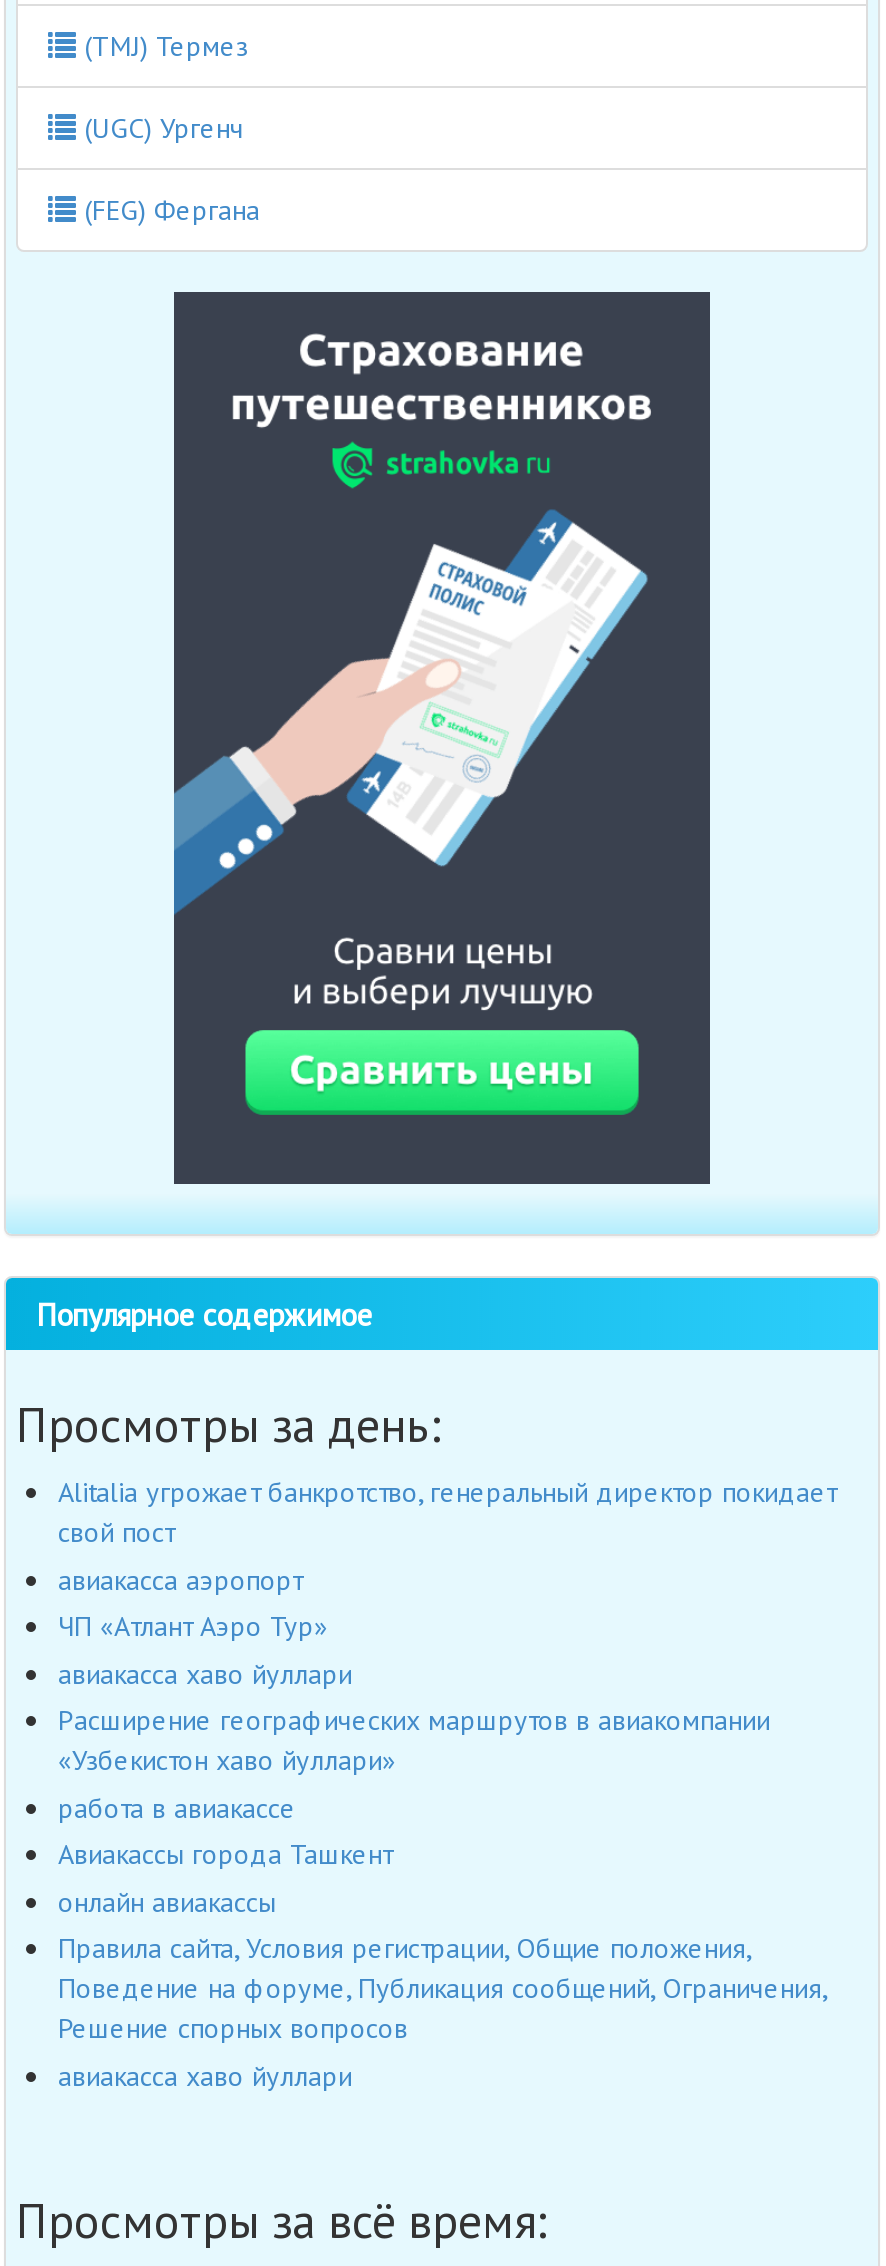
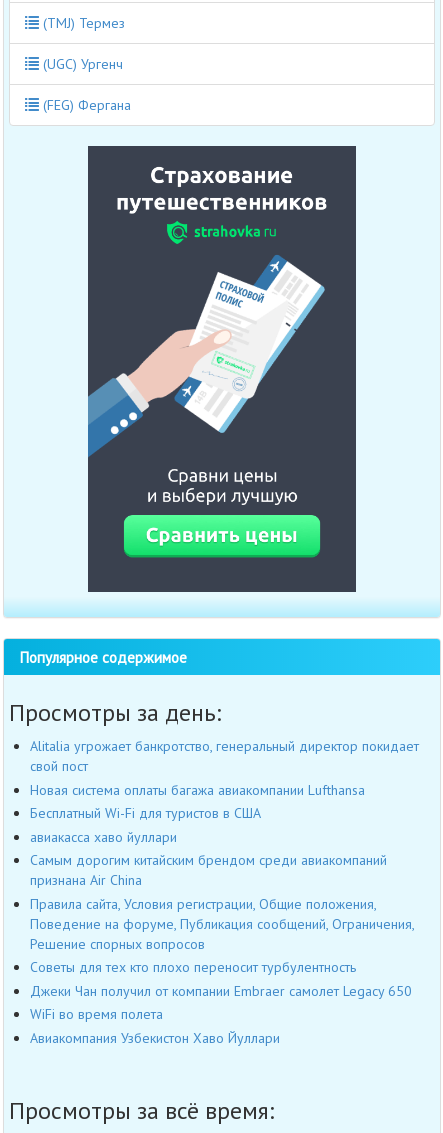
- авиакасса аэропорт
- ЧП «Атлант Аэро Тур»
+ Новая система оплаты багажа авиакомпании Lufthansa
+ Бесплатный Wi-Fi для туристов в США

- Расширение географических маршрутов в авиакомпании
- «Узбекистон хаво йуллари»
- работа в авиакассе
- Авиакассы города Ташкент
- онлайн авиакассы
+ Самым дорогим китайским брендом среди авиакомпаний
+ признана Air China

moved up: Правила сайта, Условия регистрации, Общие положения, | Поведение на форуме, Публикация сообщений, Ограничения, | Решение спорных вопросов

- авиакасса хаво йуллари
+ Советы для тех кто плохо переносит турбулентность
+ Джеки Чан получил от компании Embraer самолет Legacy 650
+ WiFi во время полета
+ Авиакомпания Узбекистон Хаво Йуллари
